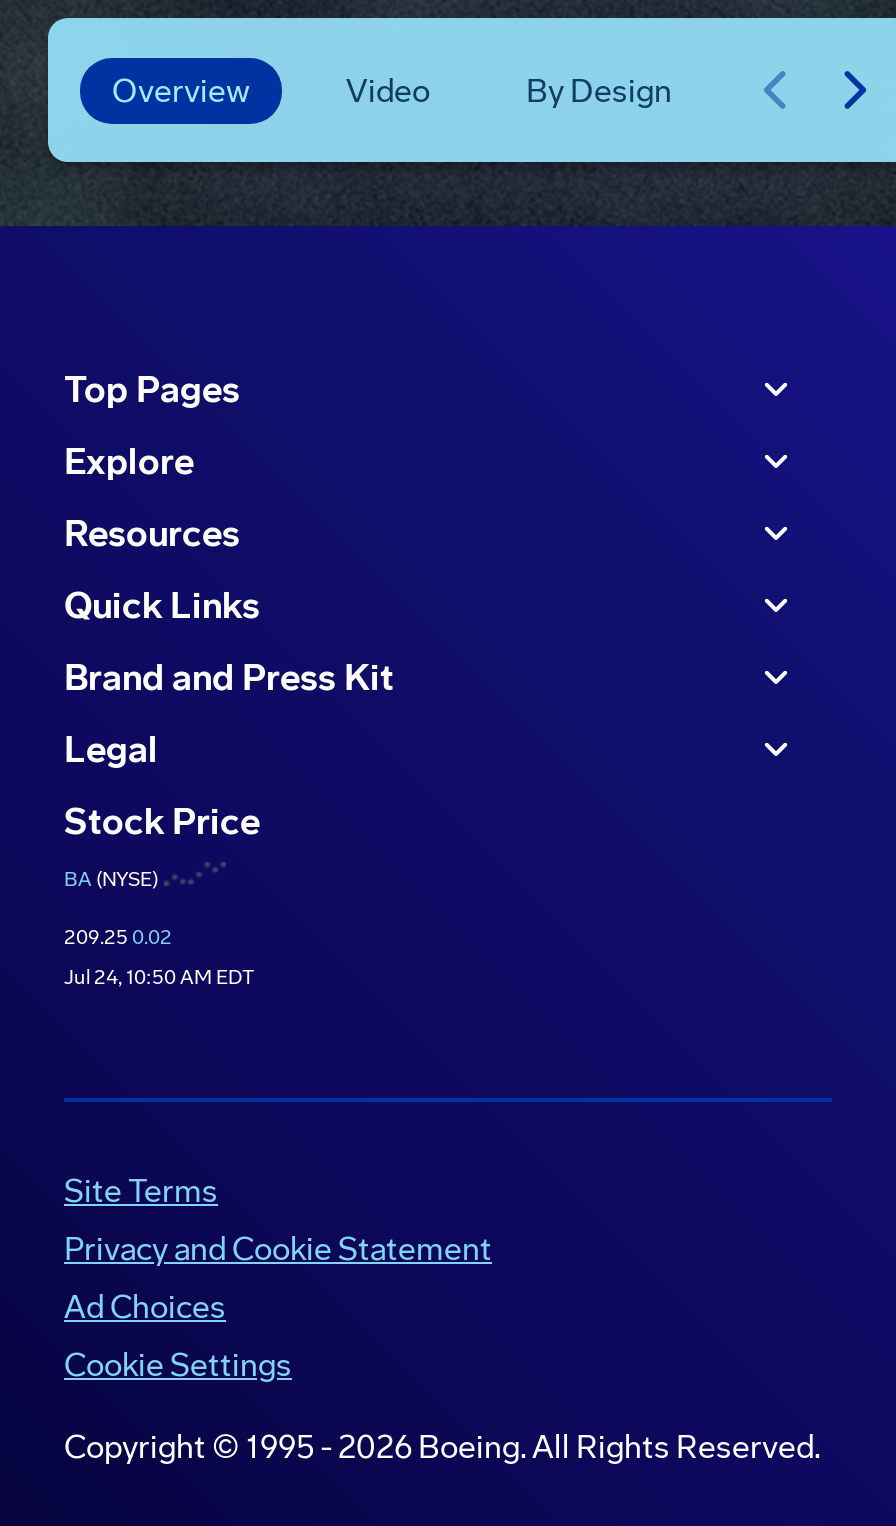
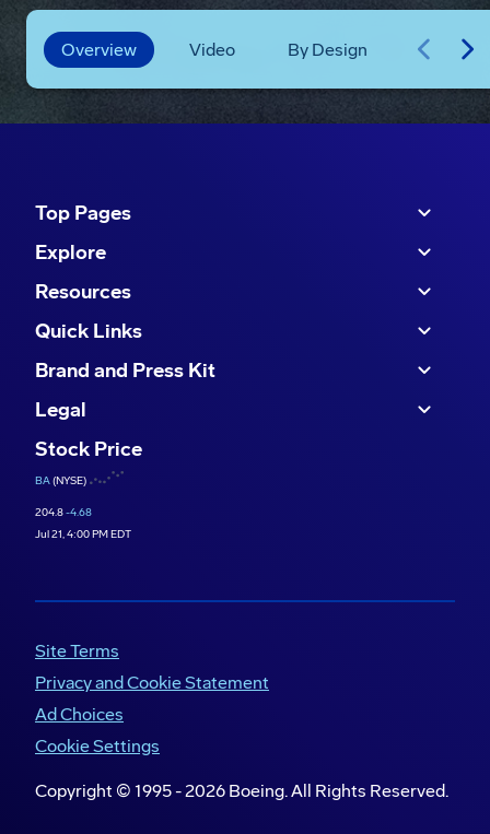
- 209.25 0.02
+ 204.8 -4.68

- Jul 24, 10:50 AM EDT
+ Jul 21, 4:00 PM EDT
